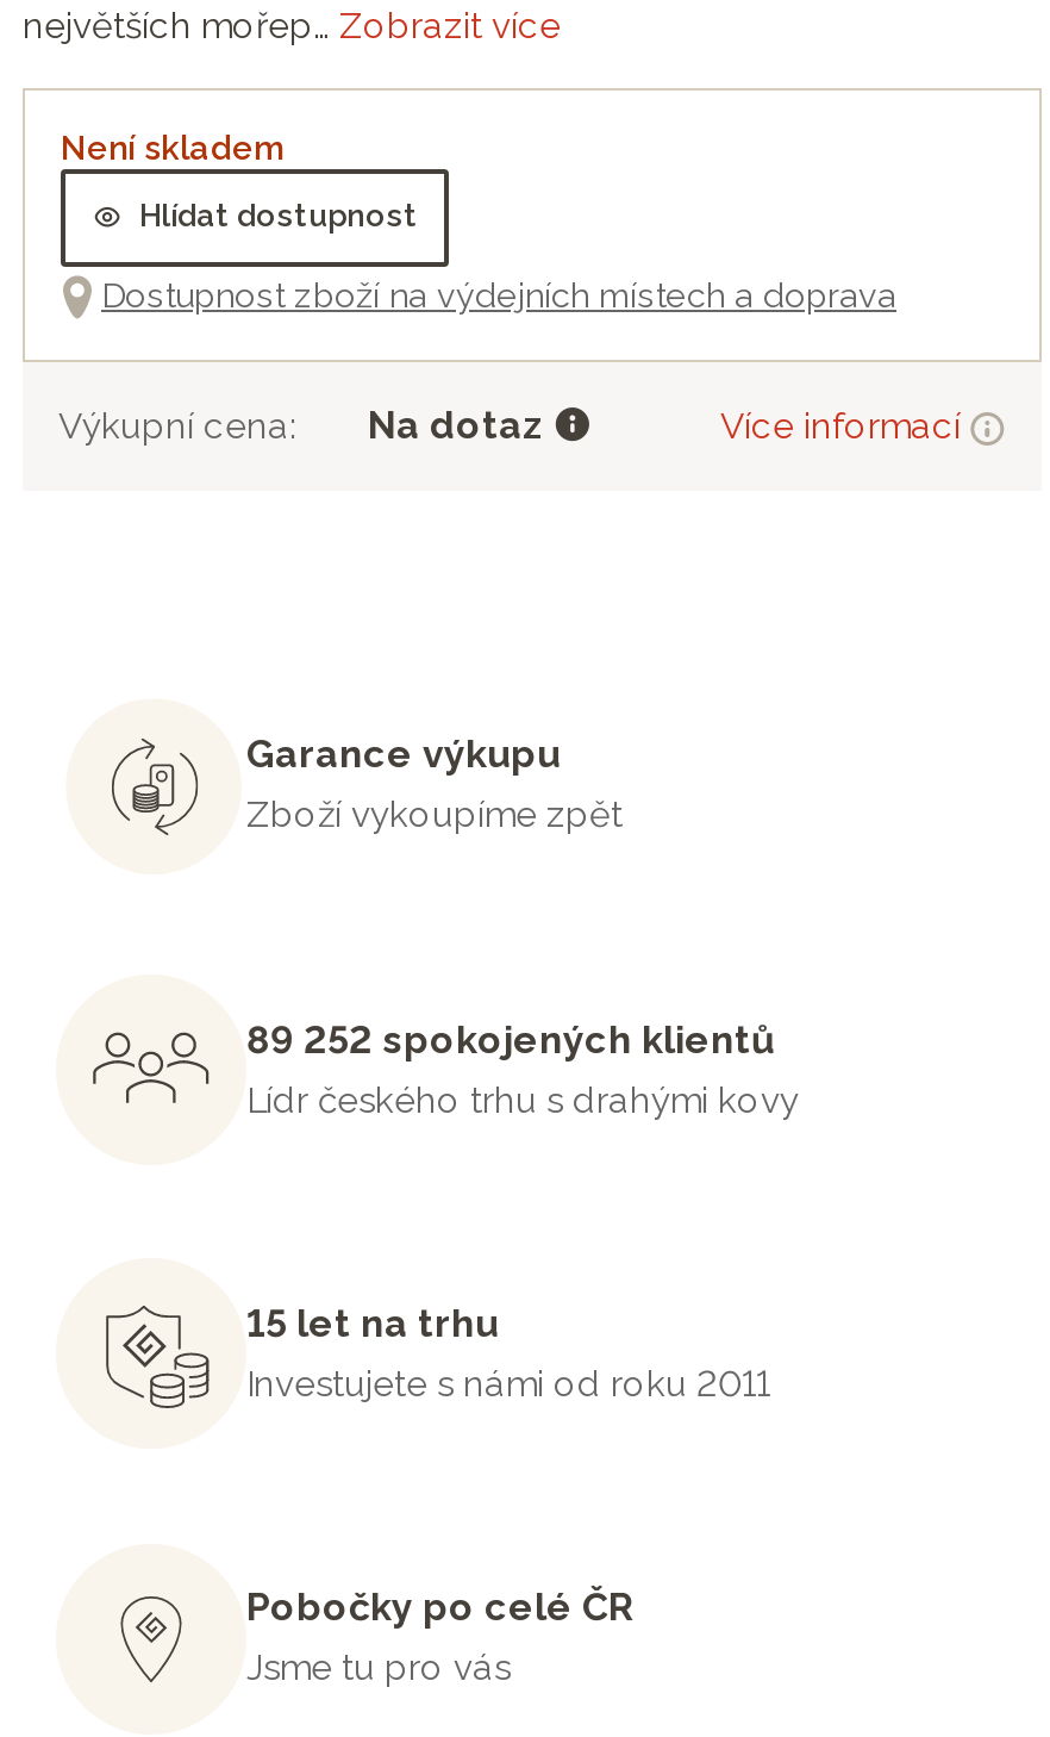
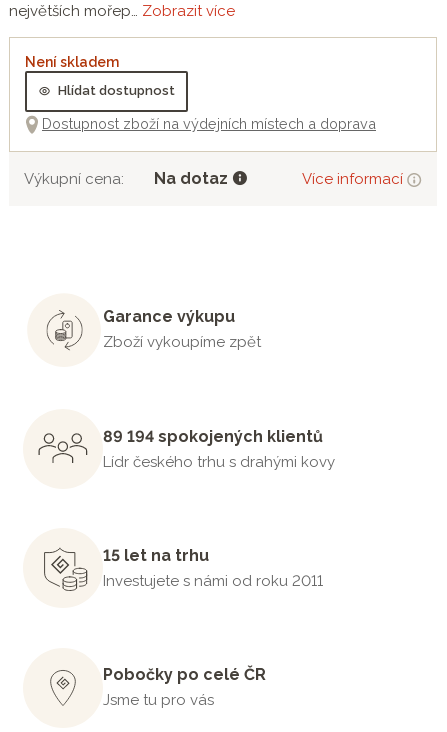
- 89 252 spokojených klientů
+ 89 194 spokojených klientů
